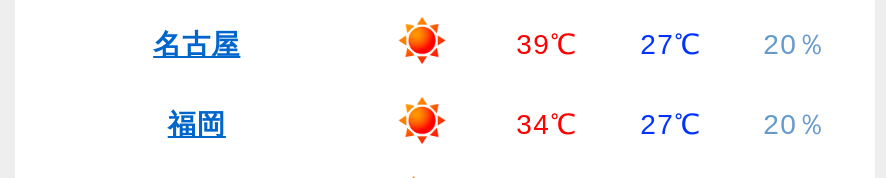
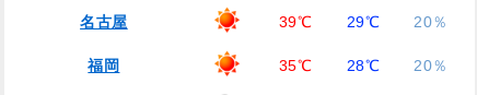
- 39℃ 27℃ 20％
+ 39℃ 29℃ 20％

- 34℃
+ 35℃

- 27℃
+ 28℃
